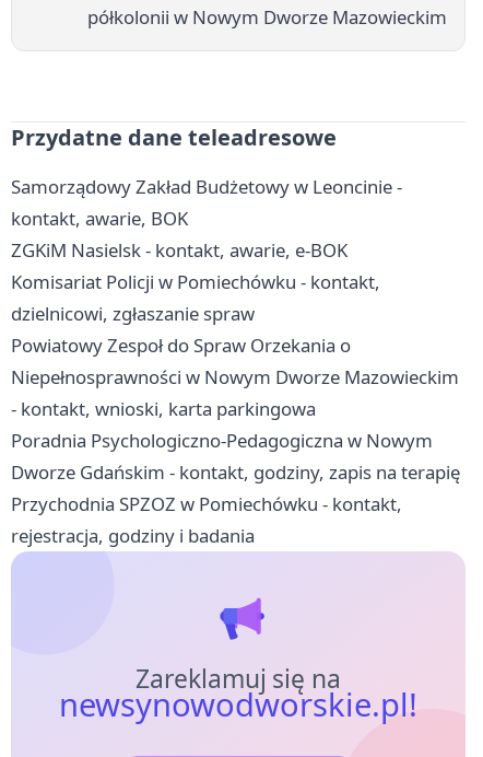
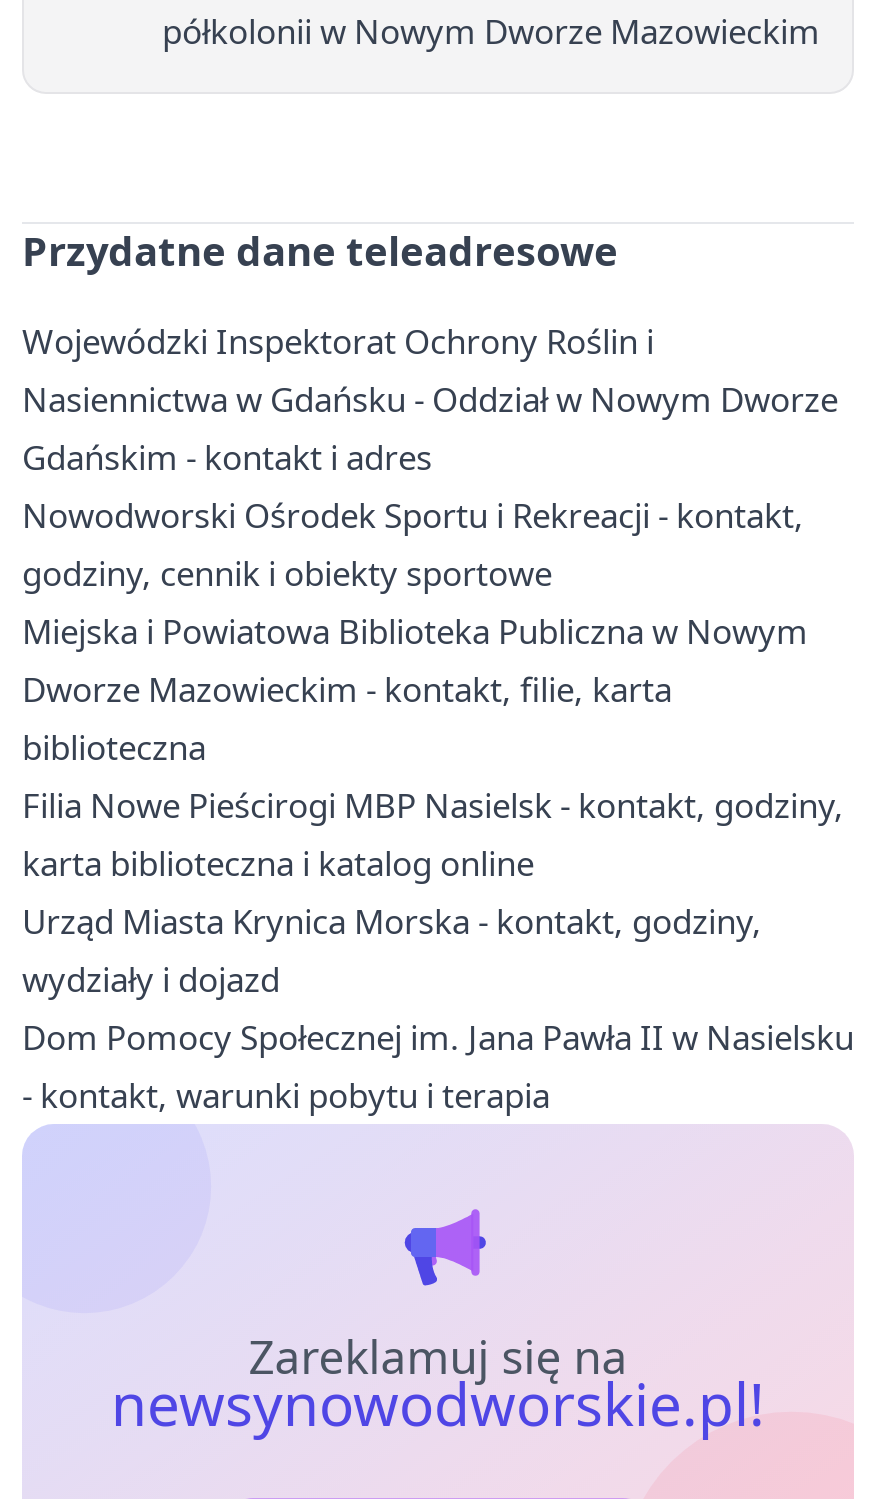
- Samorządowy Zakład Budżetowy w Leoncinie -
- kontakt, awarie, BOK
- ZGKiM Nasielsk - kontakt, awarie, e-BOK
- Komisariat Policji w Pomiechówku - kontakt,
- dzielnicowi, zgłaszanie spraw
- Powiatowy Zespoł do Spraw Orzekania o
- Niepełnosprawności w Nowym Dworze Mazowieckim
- - kontakt, wnioski, karta parkingowa
- Poradnia Psychologiczno-Pedagogiczna w Nowym
- Dworze Gdańskim - kontakt, godziny, zapis na terapię
- Przychodnia SPZOZ w Pomiechówku - kontakt,
- rejestracja, godziny i badania
+ Wojewódzki Inspektorat Ochrony Roślin i
+ Nasiennictwa w Gdańsku - Oddział w Nowym Dworze
+ Gdańskim - kontakt i adres
+ Nowodworski Ośrodek Sportu i Rekreacji - kontakt,
+ godziny, cennik i obiekty sportowe
+ Miejska i Powiatowa Biblioteka Publiczna w Nowym
+ Dworze Mazowieckim - kontakt, filie, karta
+ biblioteczna
+ Filia Nowe Pieścirogi MBP Nasielsk - kontakt, godziny,
+ karta biblioteczna i katalog online
+ Urząd Miasta Krynica Morska - kontakt, godziny,
+ wydziały i dojazd
+ Dom Pomocy Społecznej im. Jana Pawła II w Nasielsku
+ - kontakt, warunki pobytu i terapia
